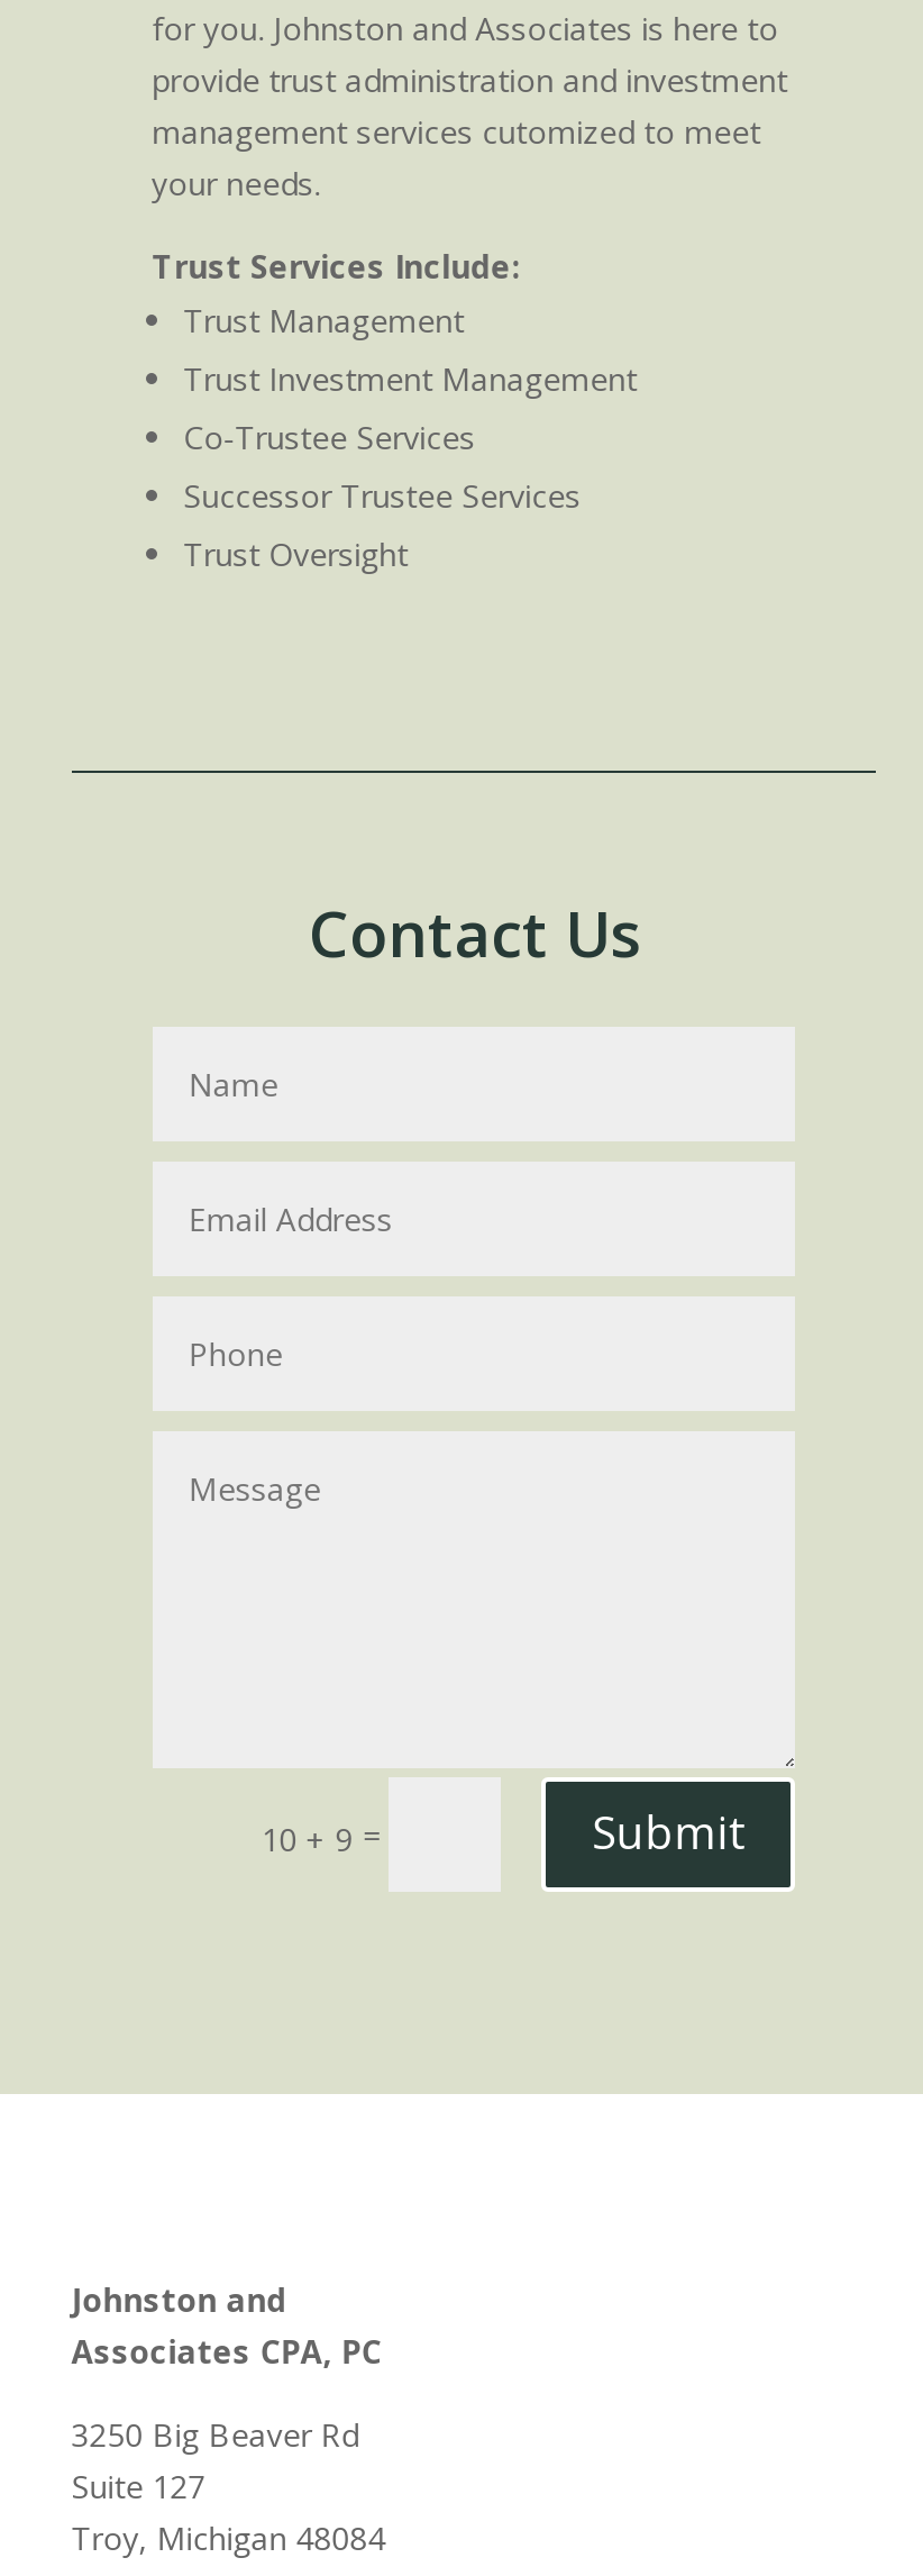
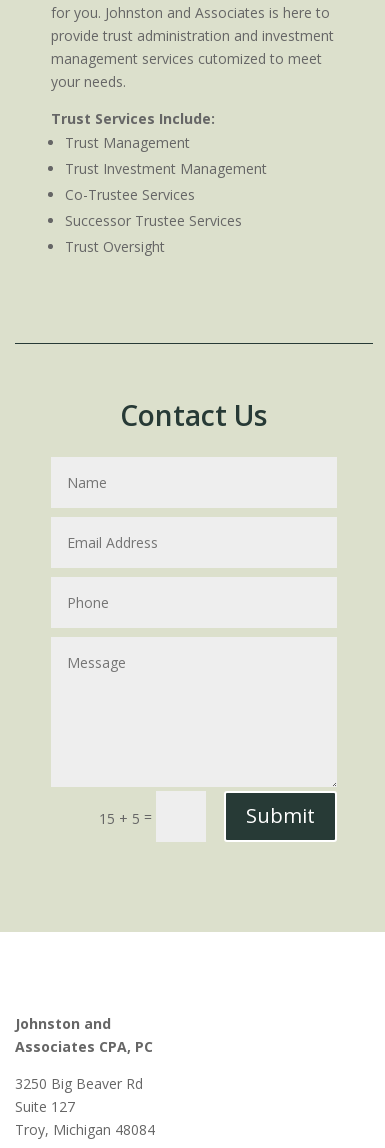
- 10 + 9 =
+ 15 + 5 =
